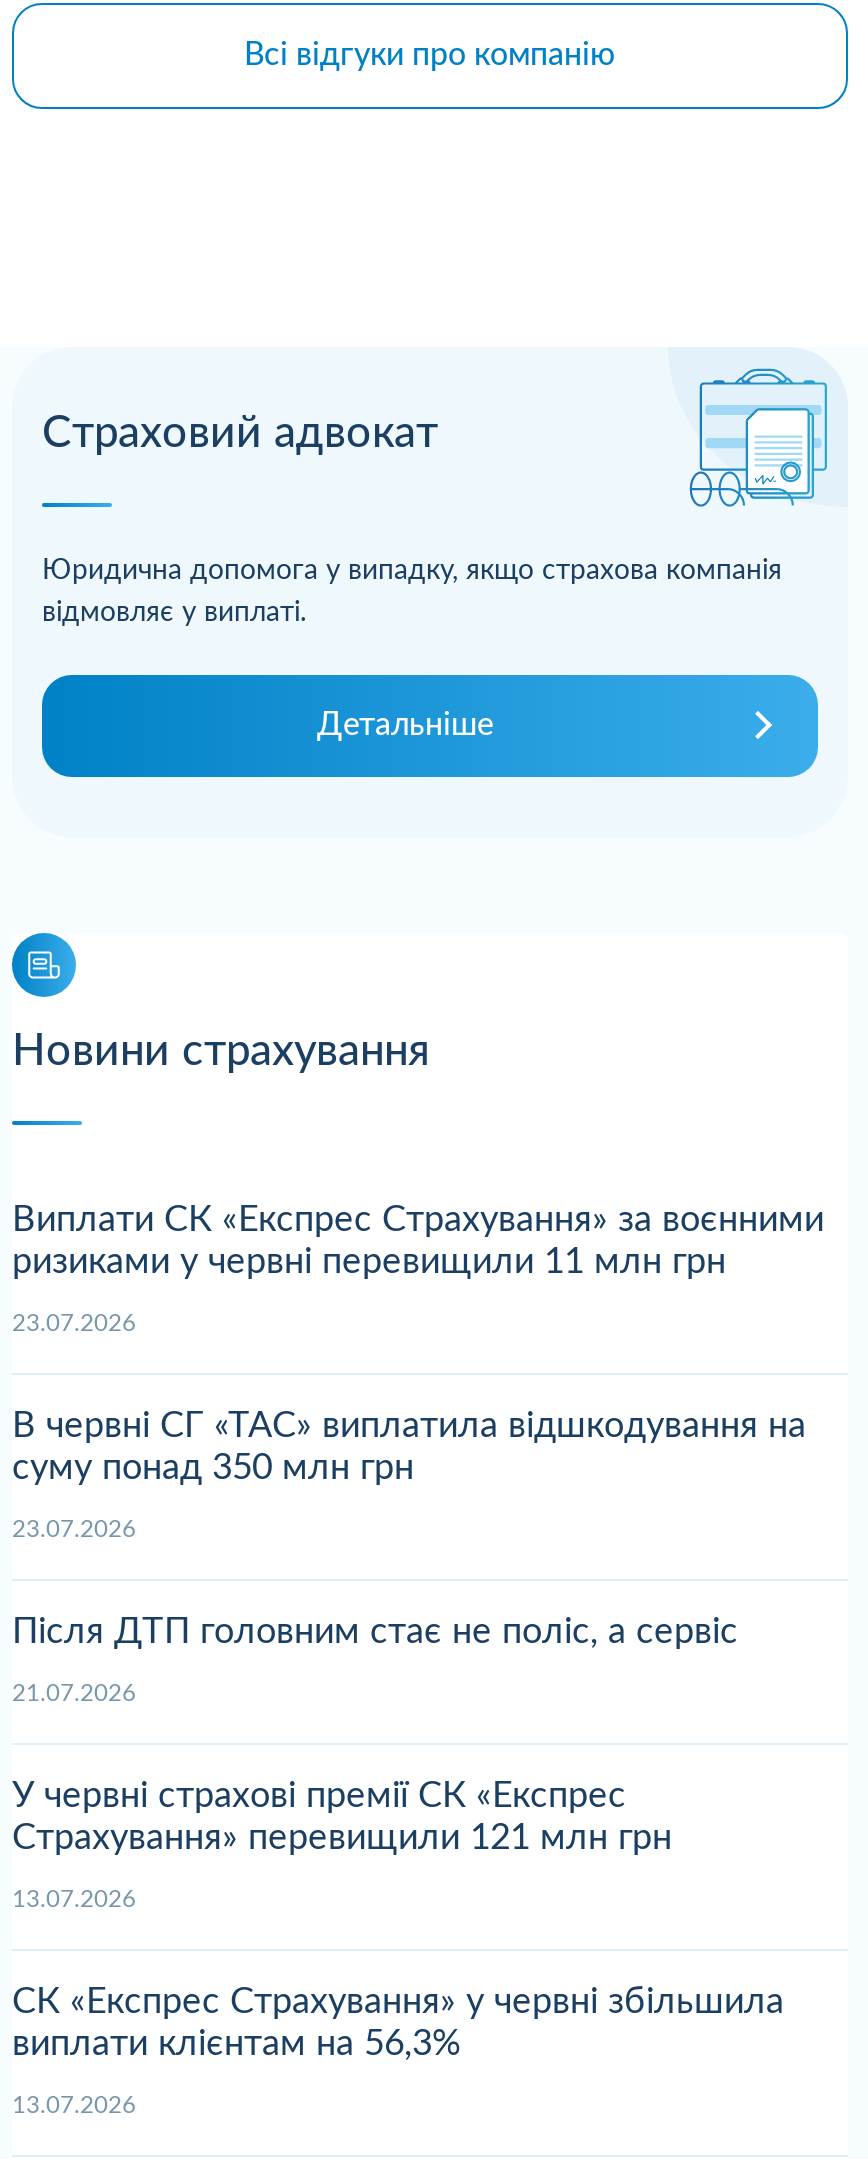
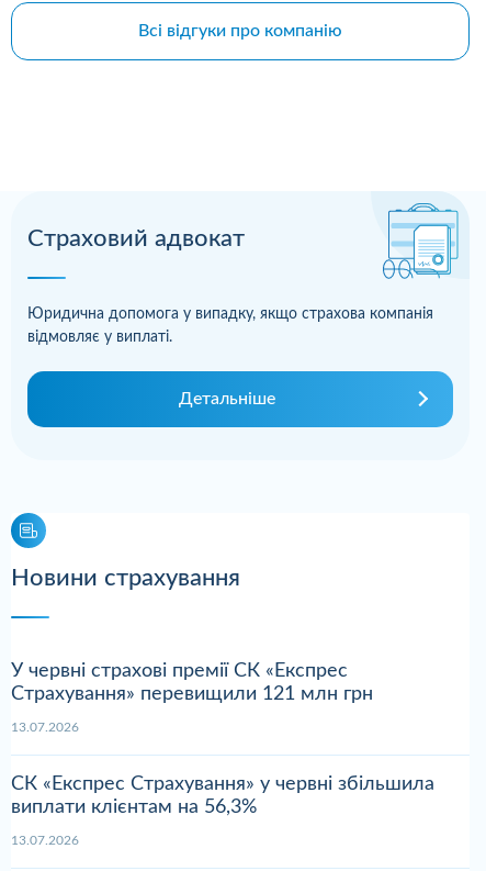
- Виплати СК «Експрес Страхування» за воєнними
- ризиками у червні перевищили 11 млн грн
- 23.07.2026
- В червні СГ «ТАС» виплатила відшкодування на
- суму понад 350 млн грн
- 23.07.2026
- Після ДТП головним стає не поліс, а сервіс
- 21.07.2026
